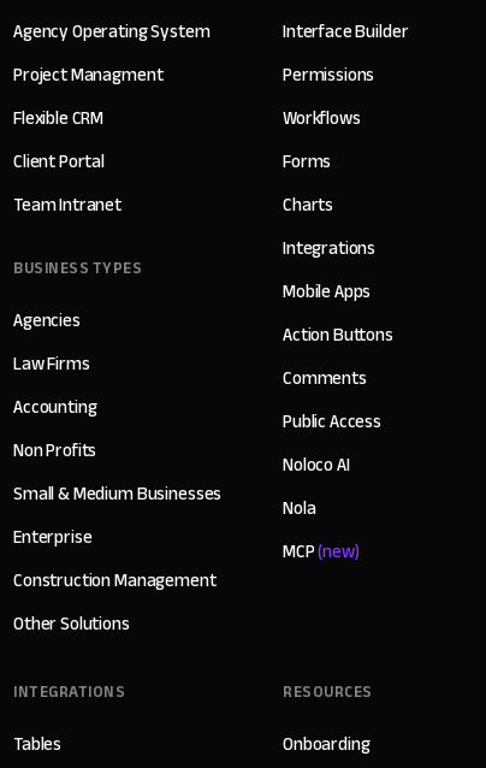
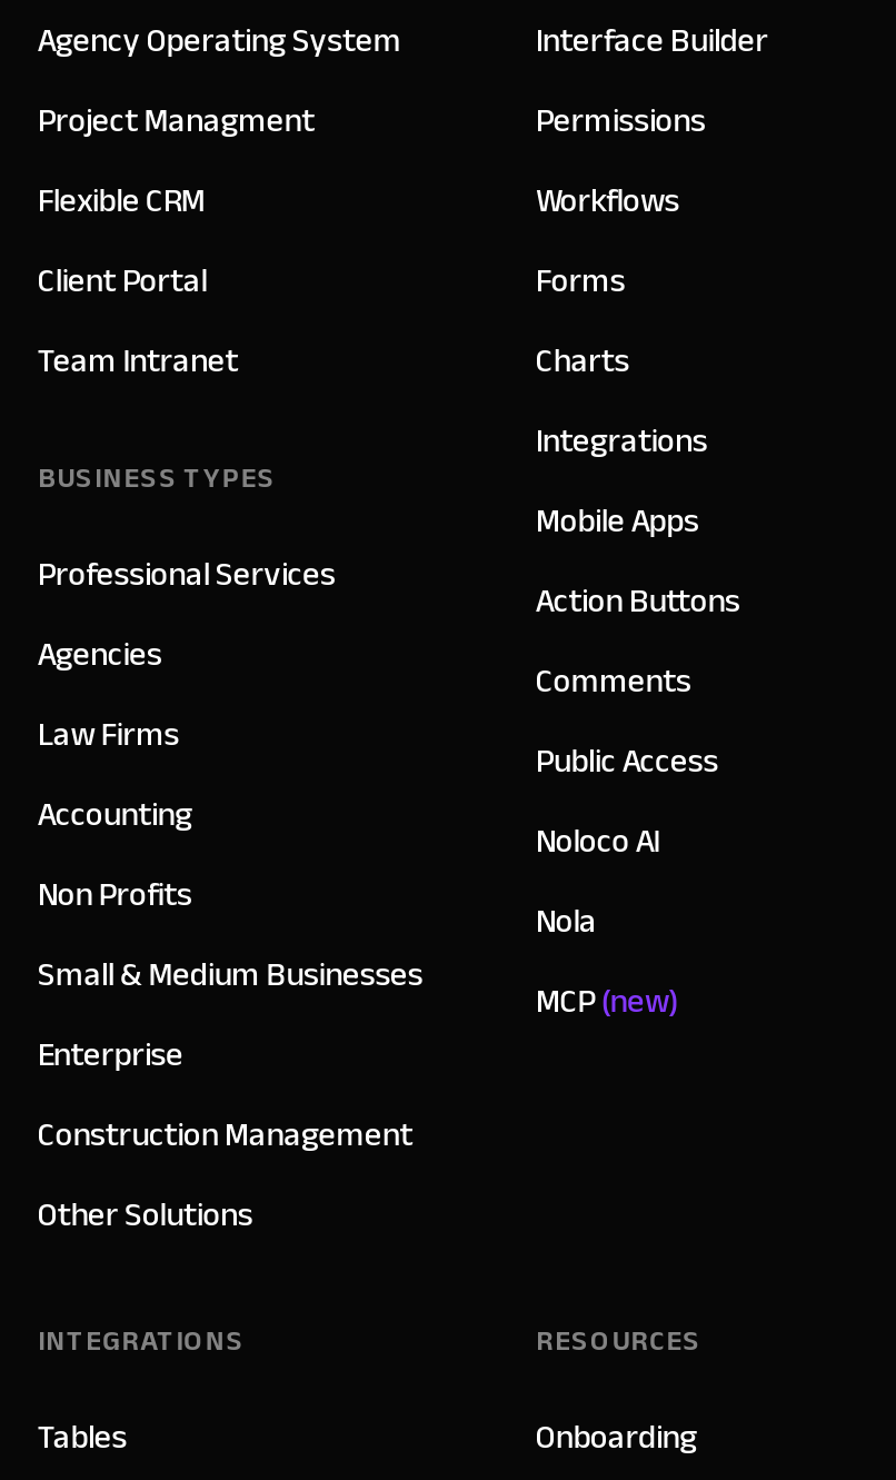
+ Professional Services
